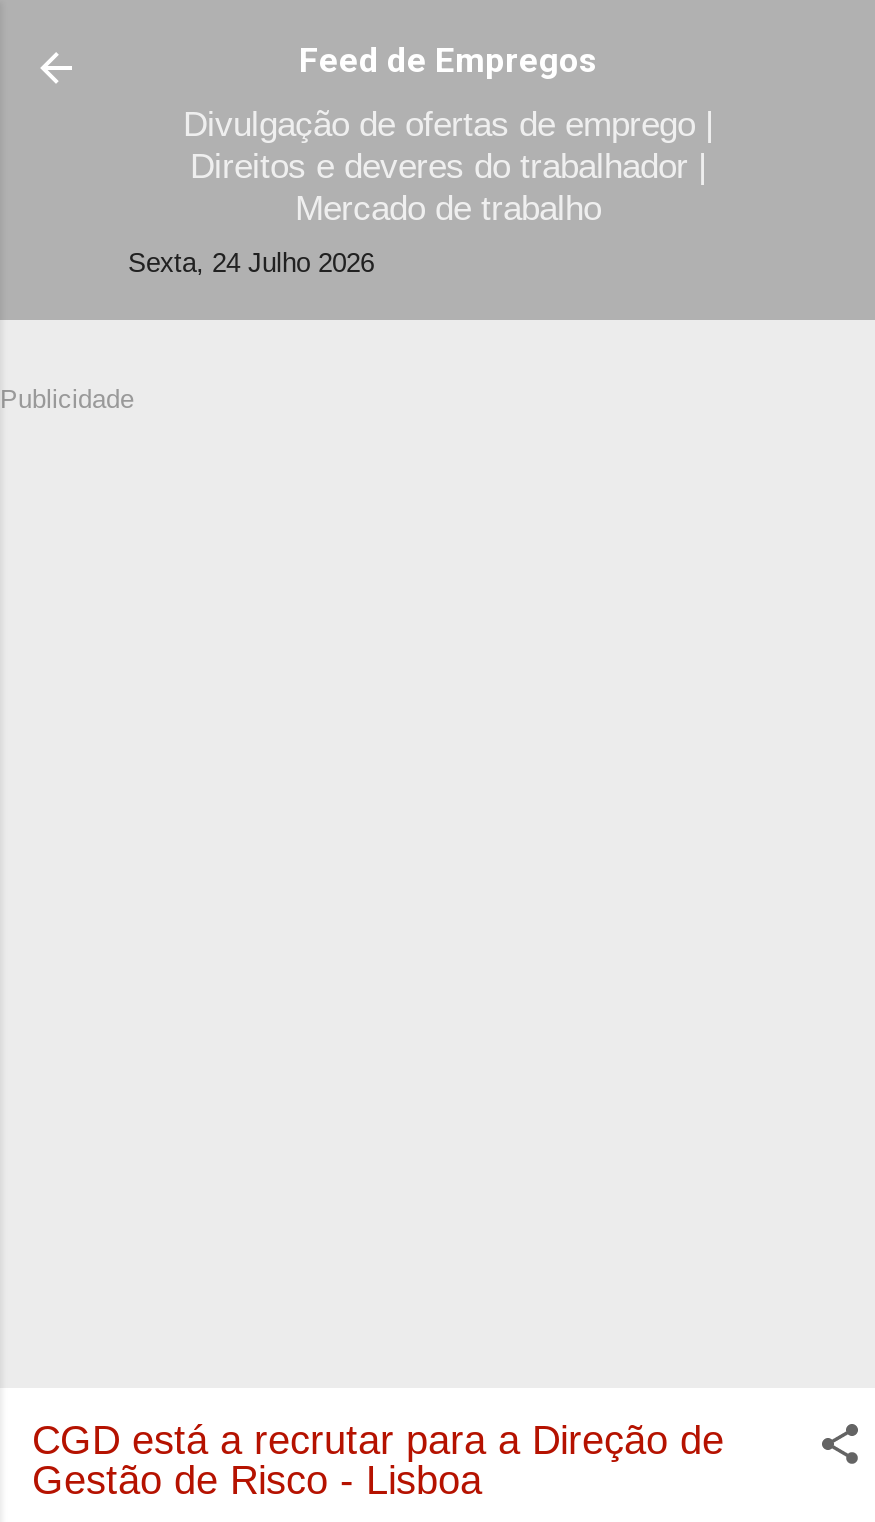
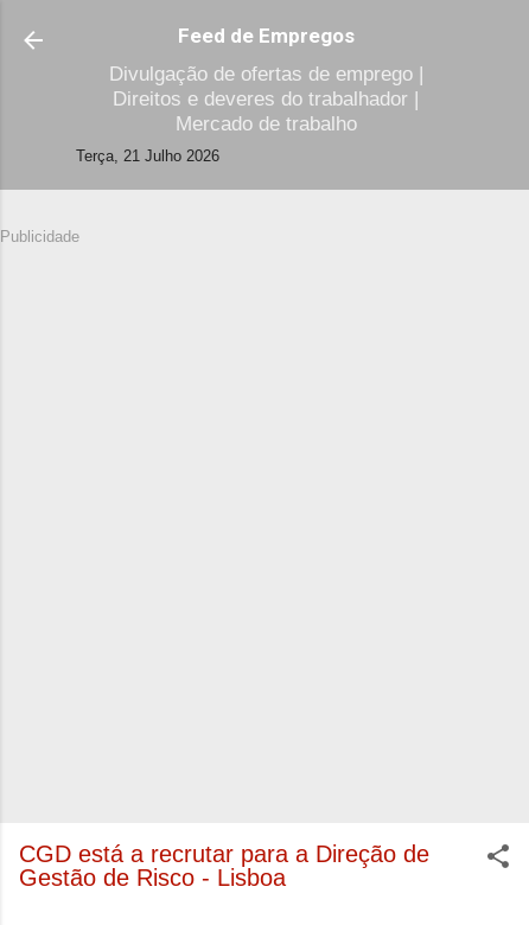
- Sexta, 24 Julho 2026
+ Terça, 21 Julho 2026
